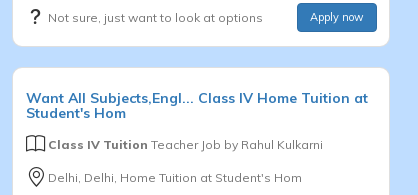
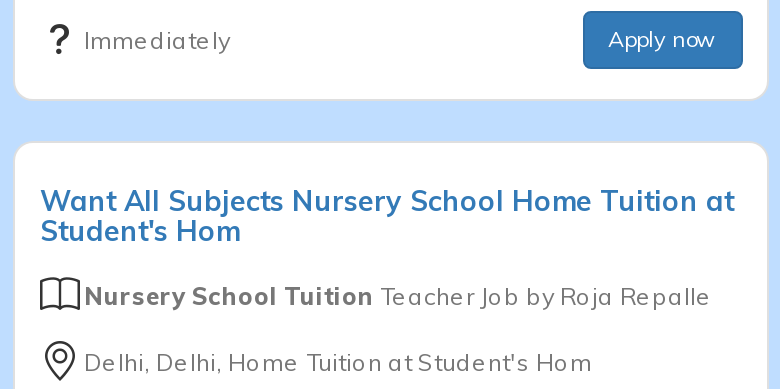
- Not sure, just want to look at options
+ Immediately

- Want All Subjects,Engl... Class IV Home Tuition at
+ Want All Subjects Nursery School Home Tuition at

- Class IV Tuition Teacher Job by Rahul Kulkarni
+ Nursery School Tuition Teacher Job by Roja Repalle
